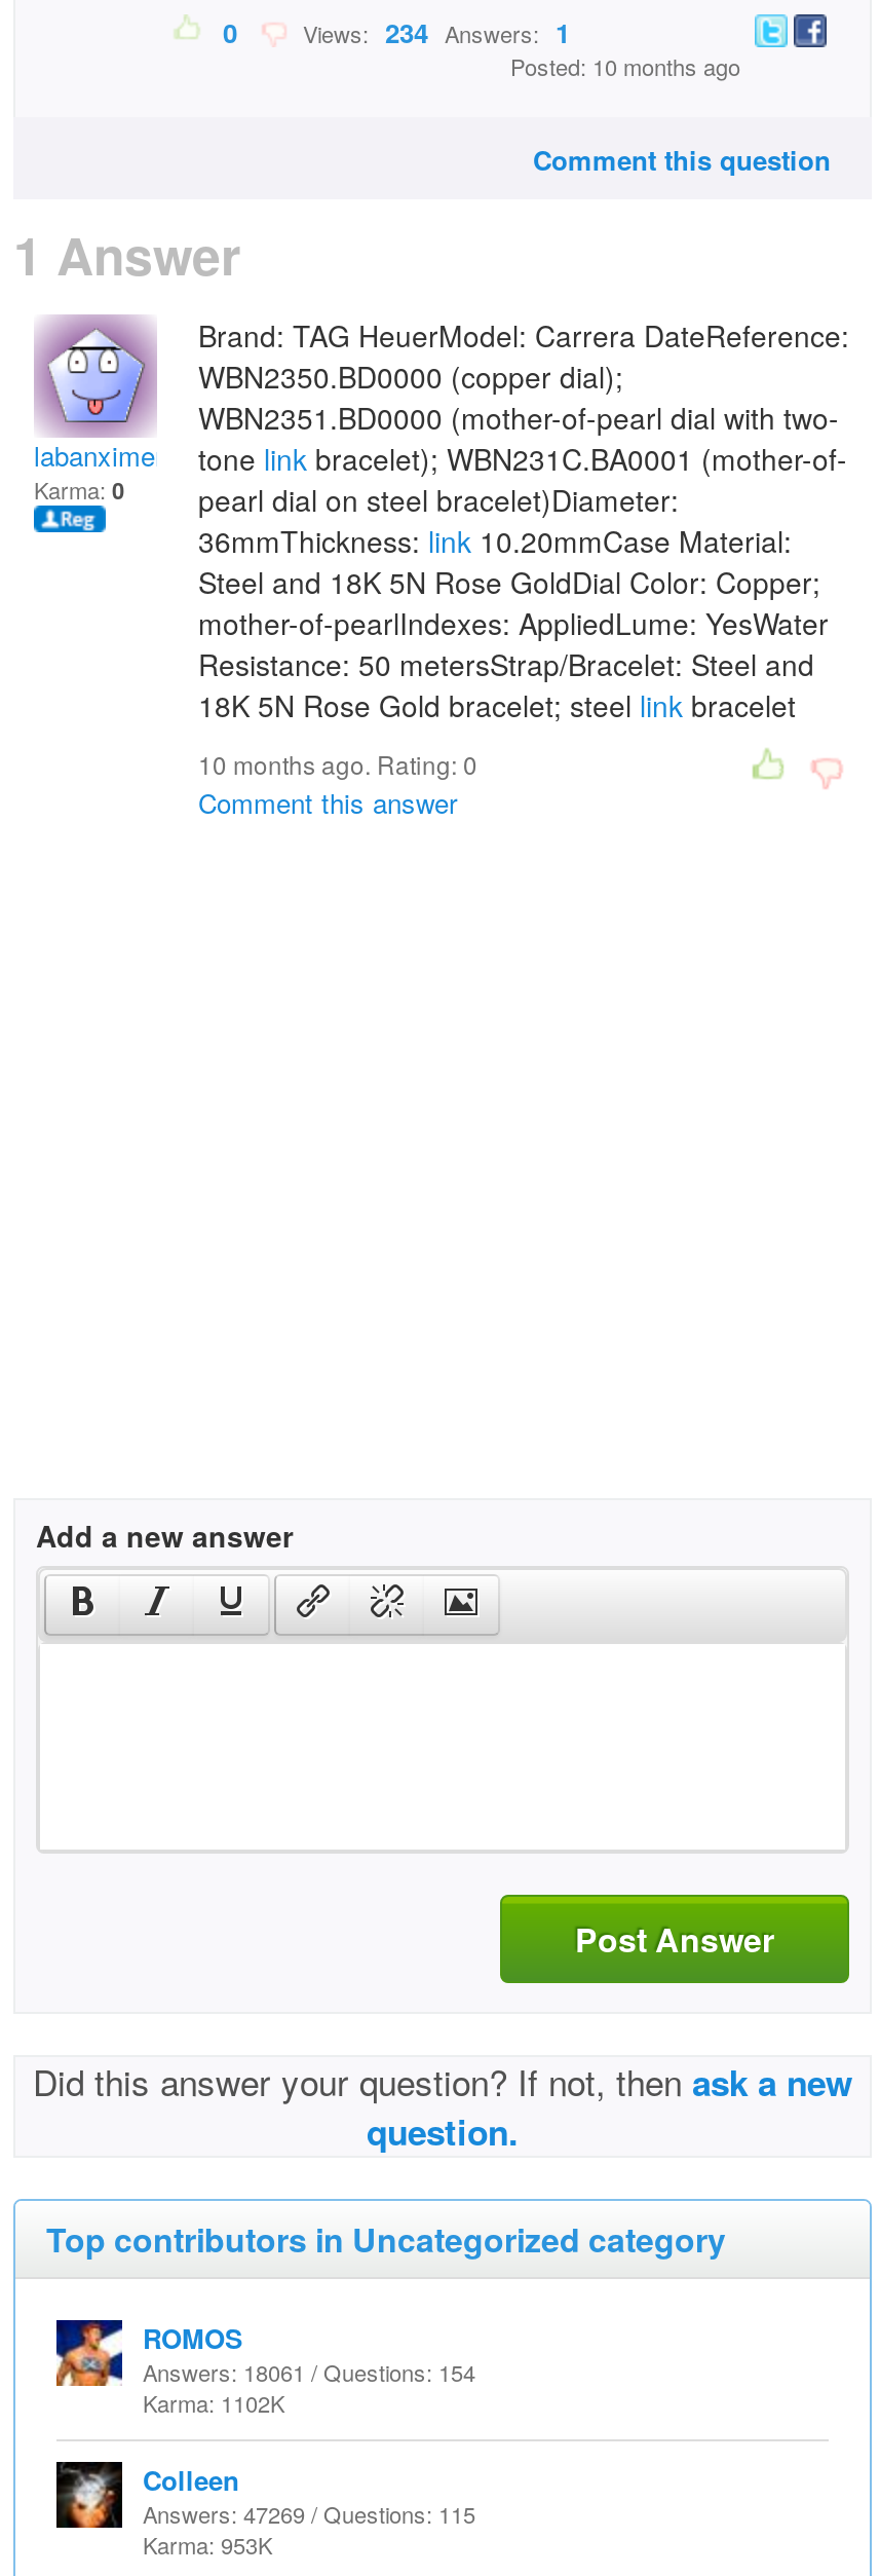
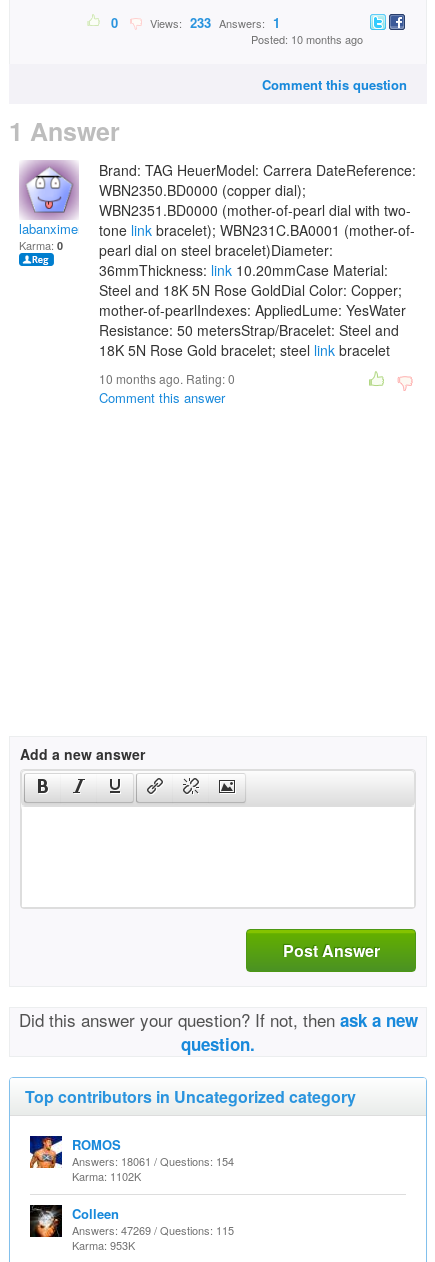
- Views: 234 Answers: 1
+ Views: 233 Answers: 1
